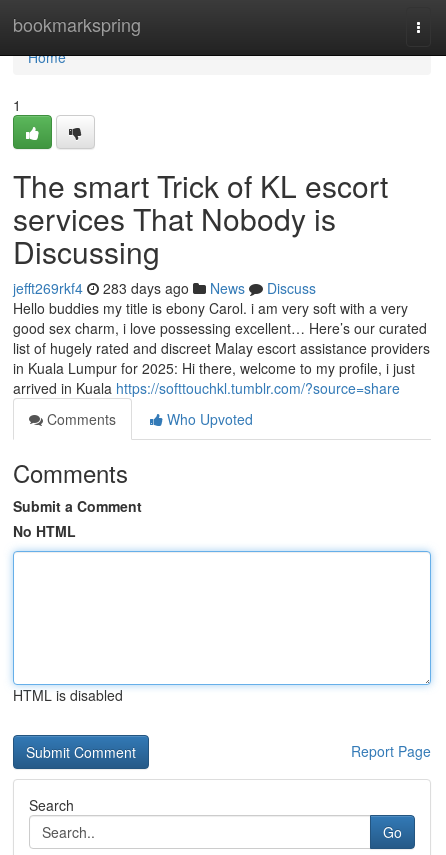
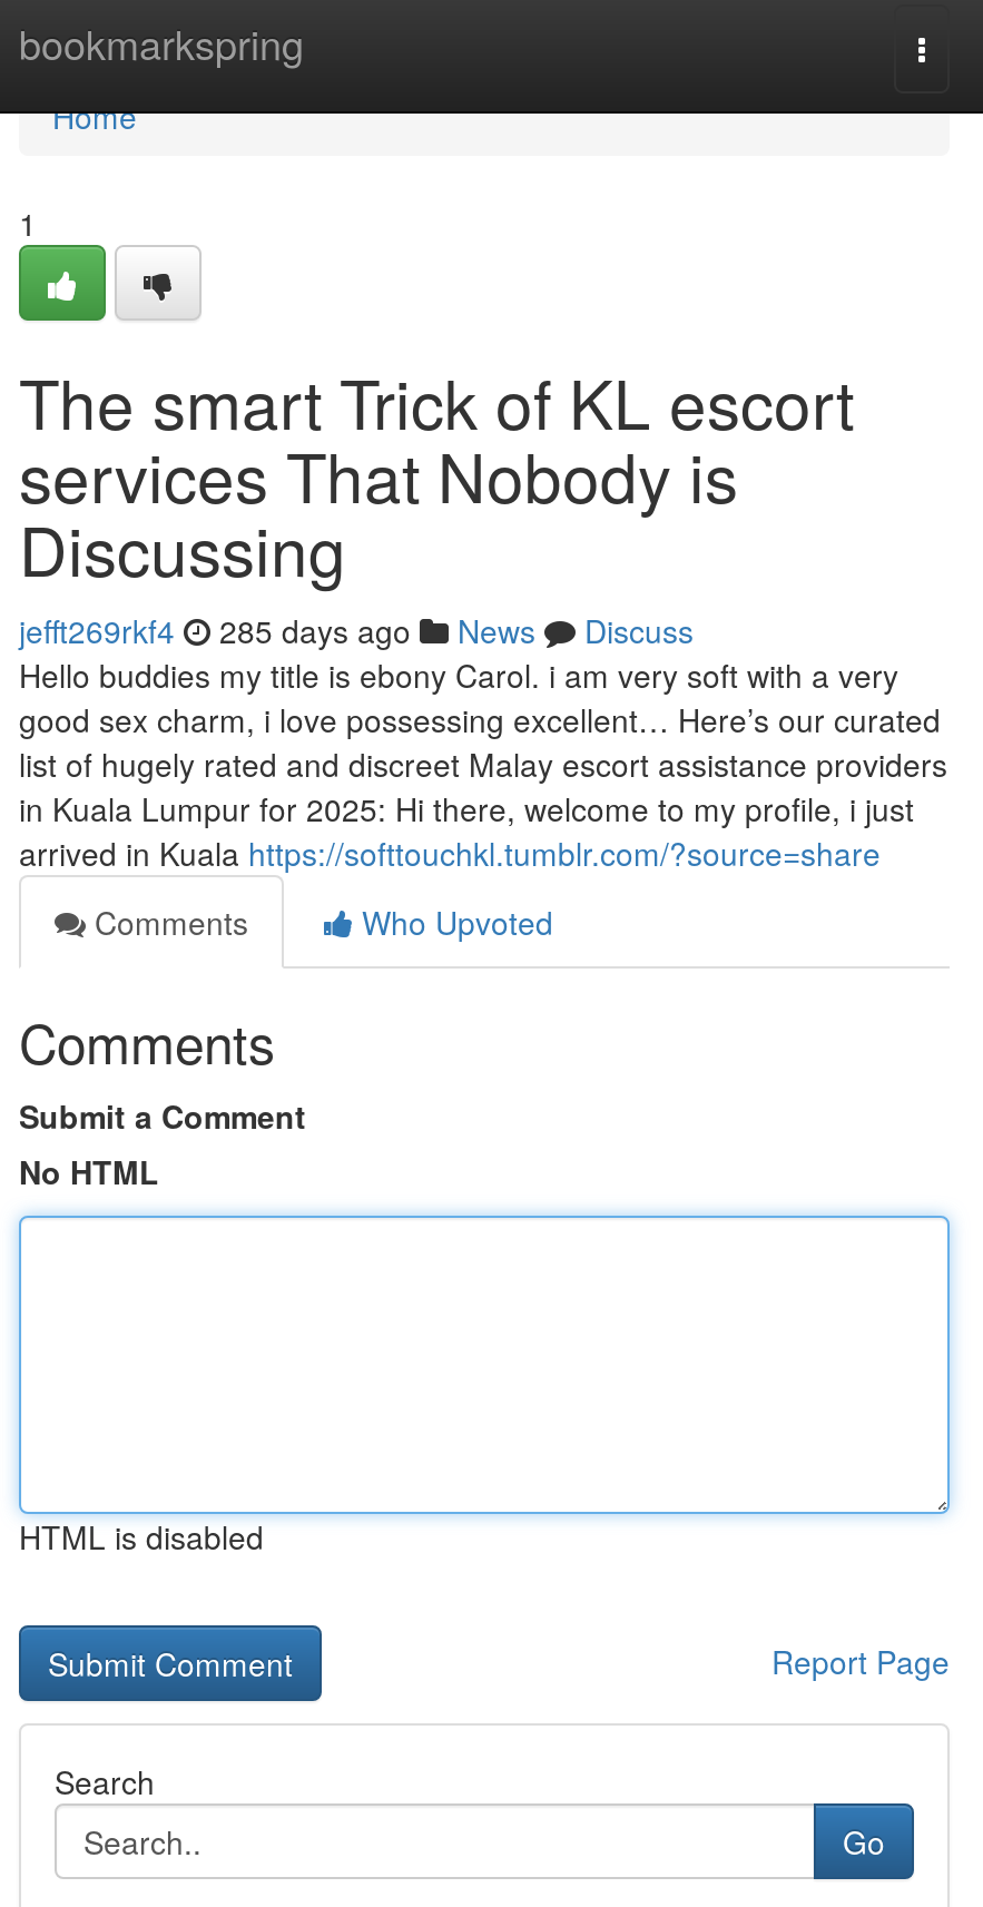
- jefft269rkf4 283 days ago News Discuss
+ jefft269rkf4 285 days ago News Discuss
